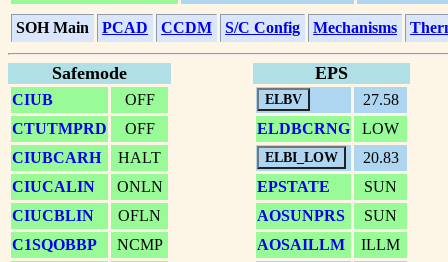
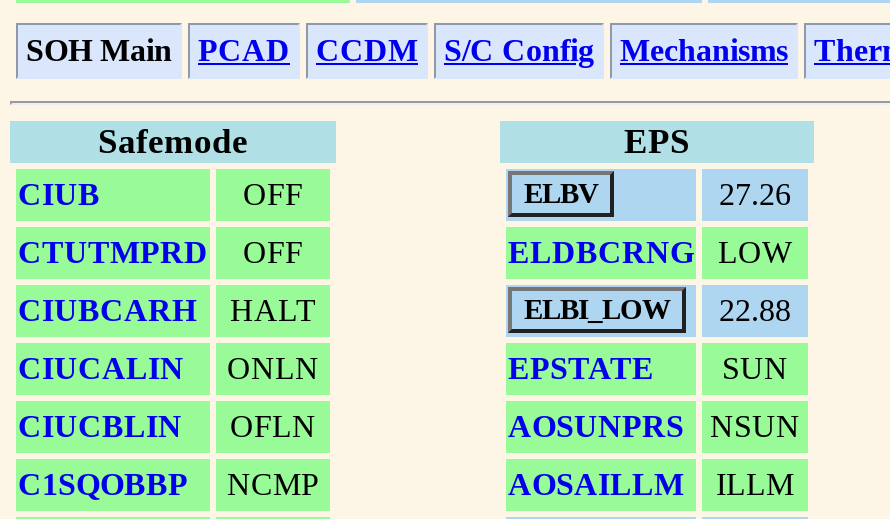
- 27.58
+ 27.26

- ELBI_LOW 20.83
+ ELBI_LOW 22.88

- SUN
+ NSUN
